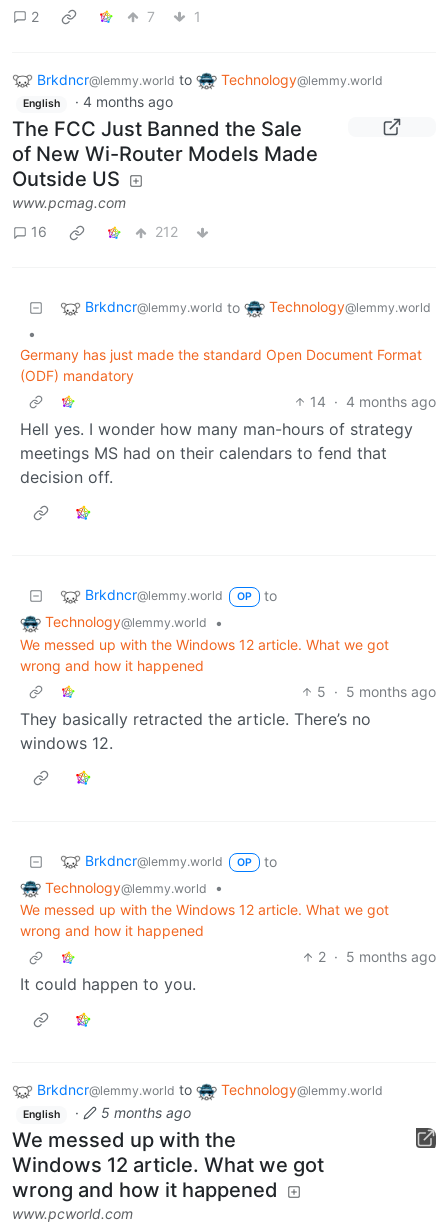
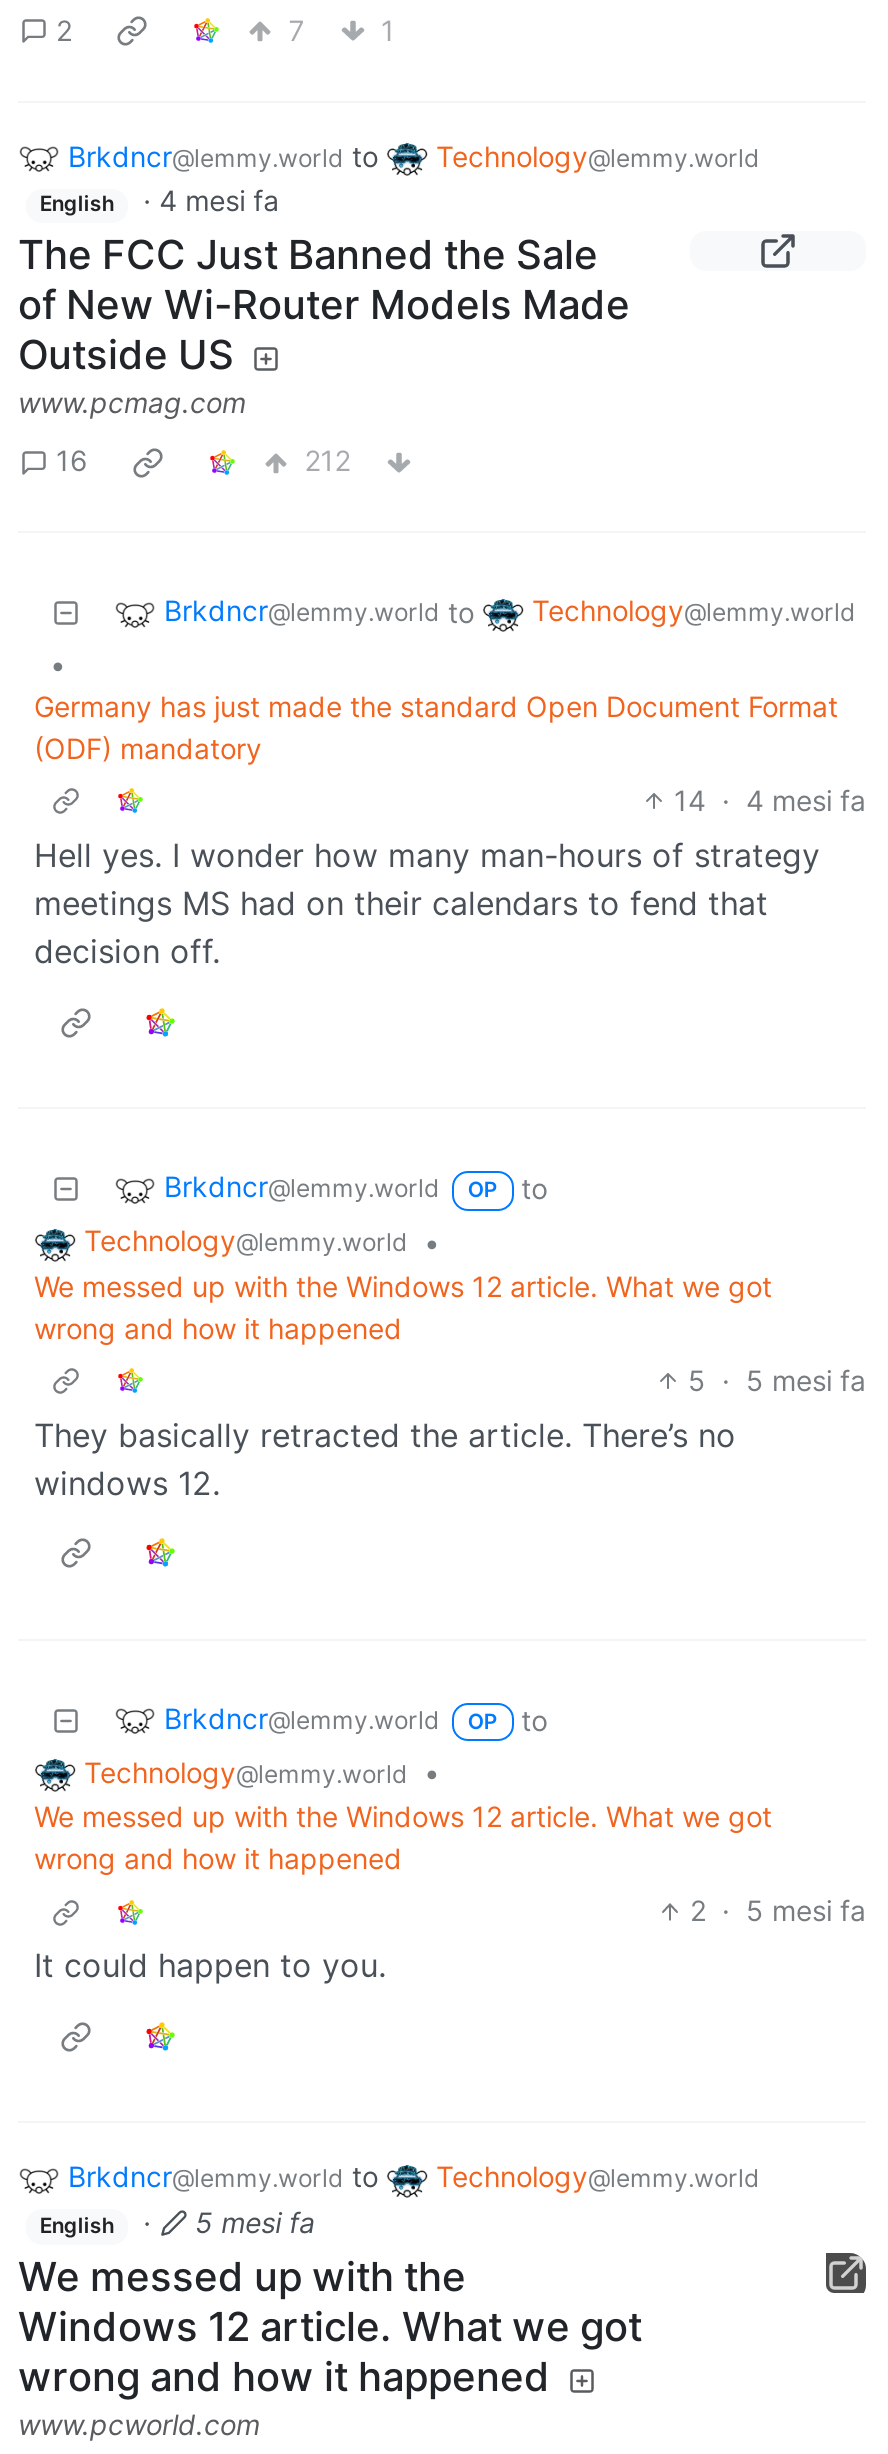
- English · 4 months ago
+ English · 4 mesi fa

- 14 · 4 months ago
+ 14 · 4 mesi fa

- 5 · 5 months ago
+ 5 · 5 mesi fa

- 2 · 5 months ago
+ 2 · 5 mesi fa

- 5 months ago
+ 5 mesi fa
